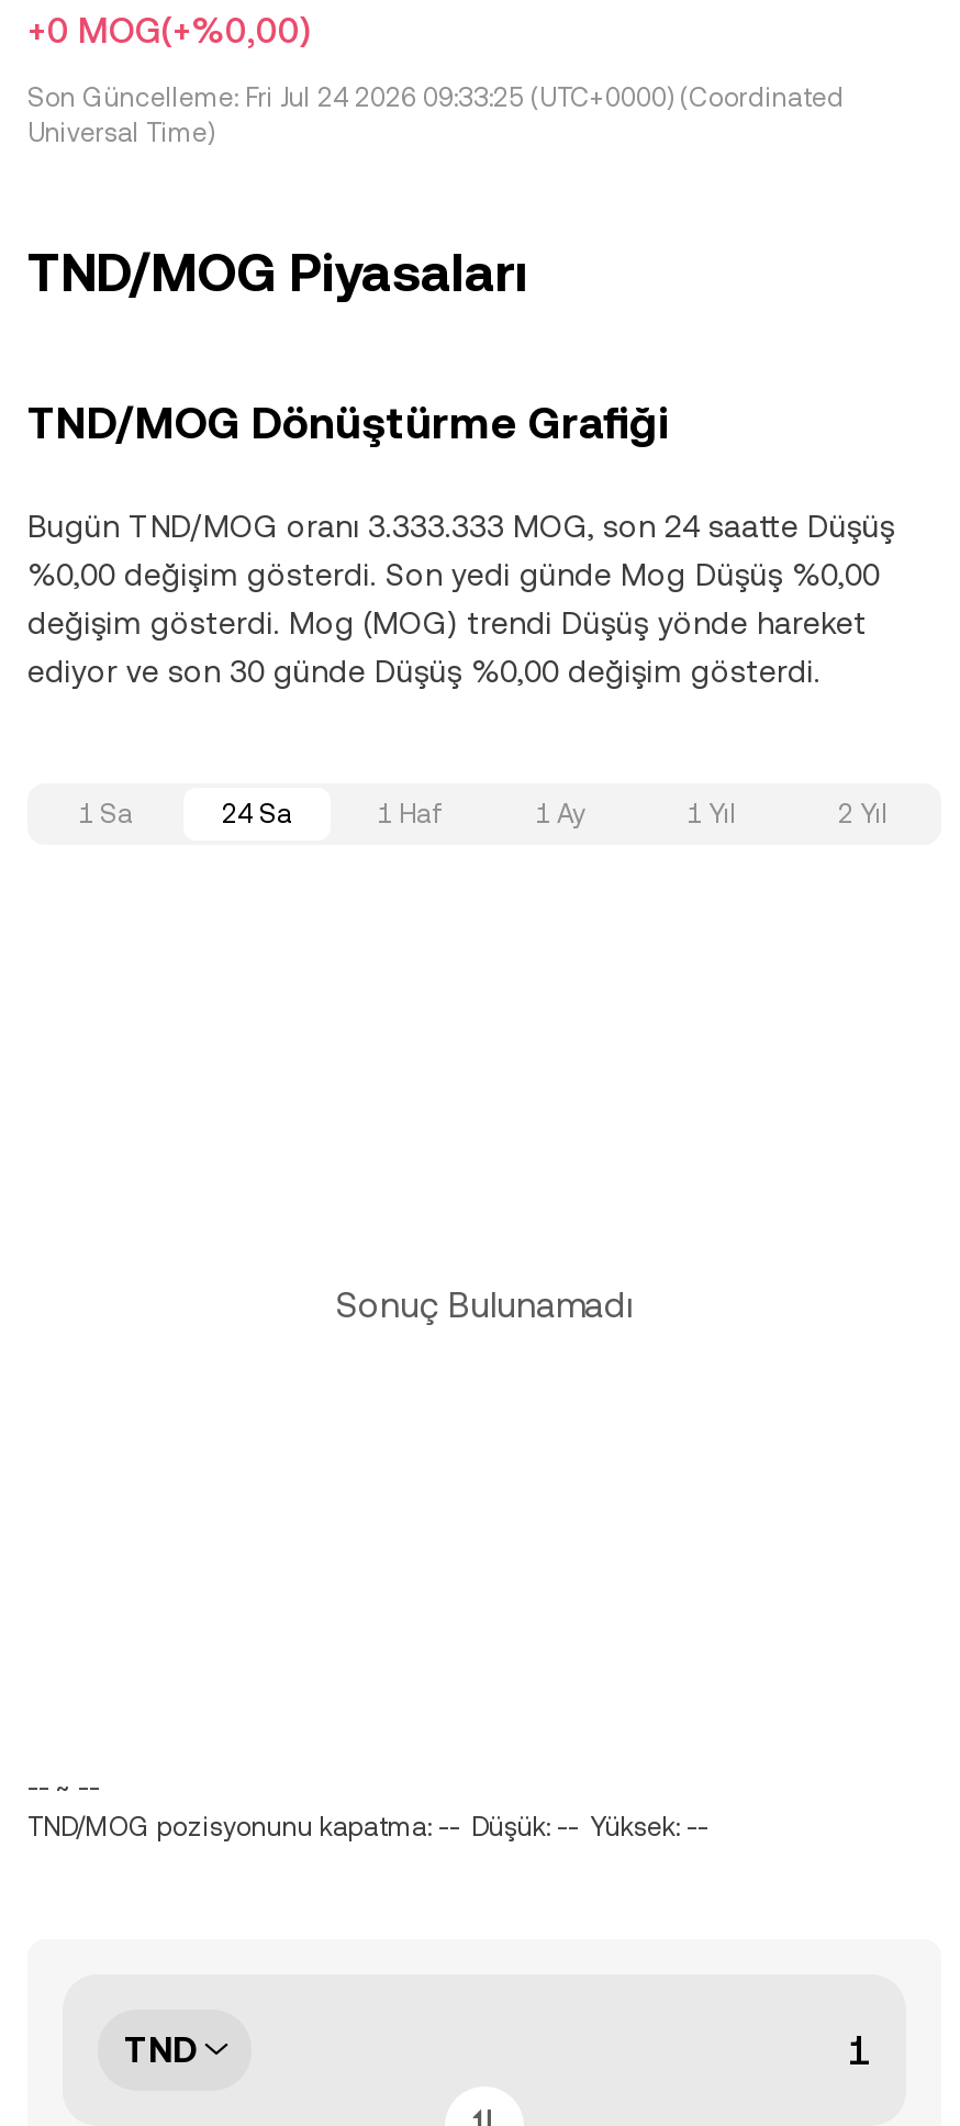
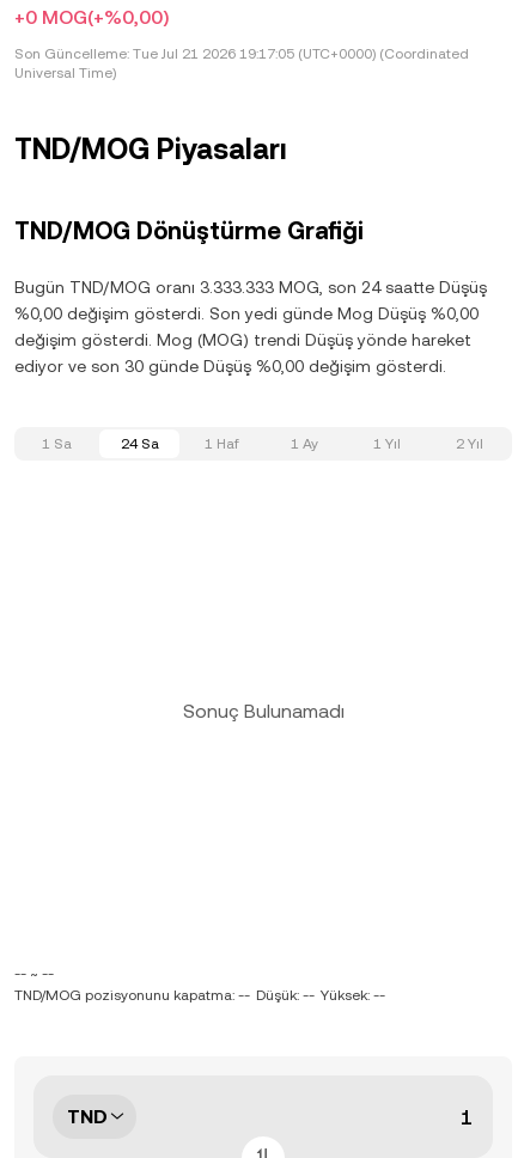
- Son Güncelleme: Fri Jul 24 2026 09:33:25 (UTC+0000) (Coordinated
+ Son Güncelleme: Tue Jul 21 2026 19:17:05 (UTC+0000) (Coordinated
